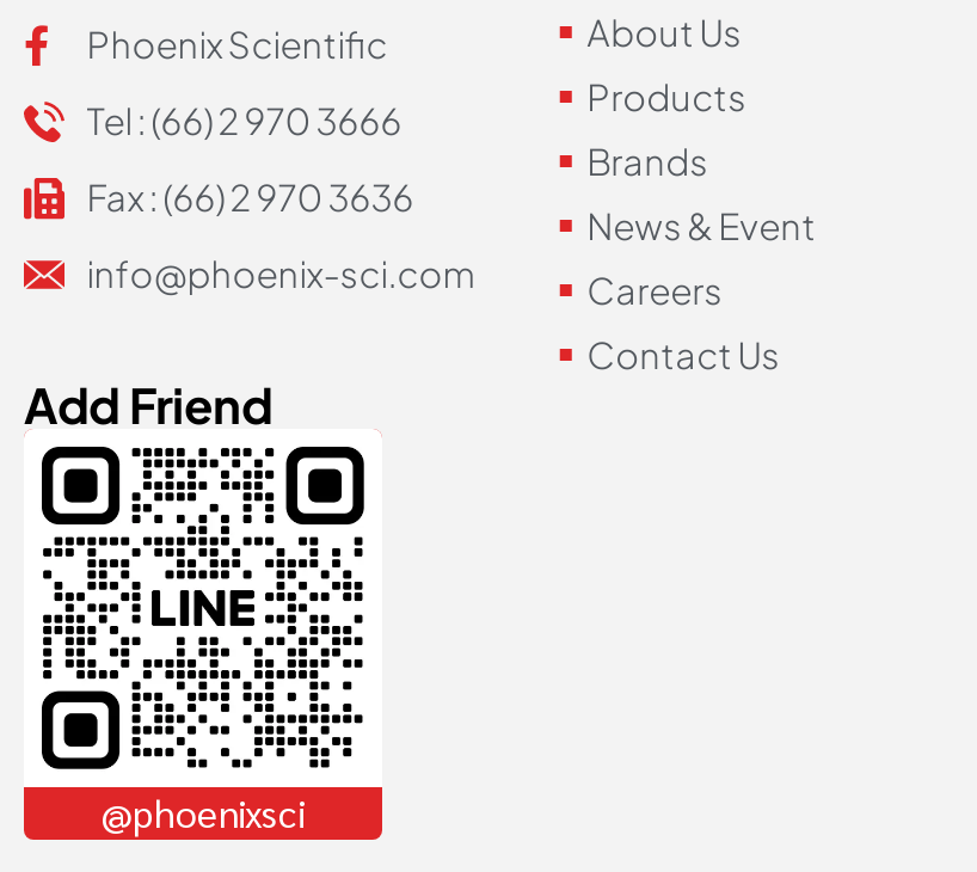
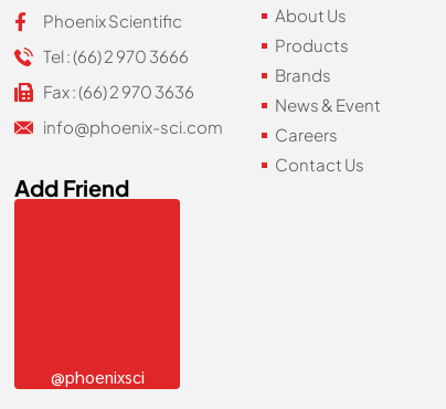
- [image]
